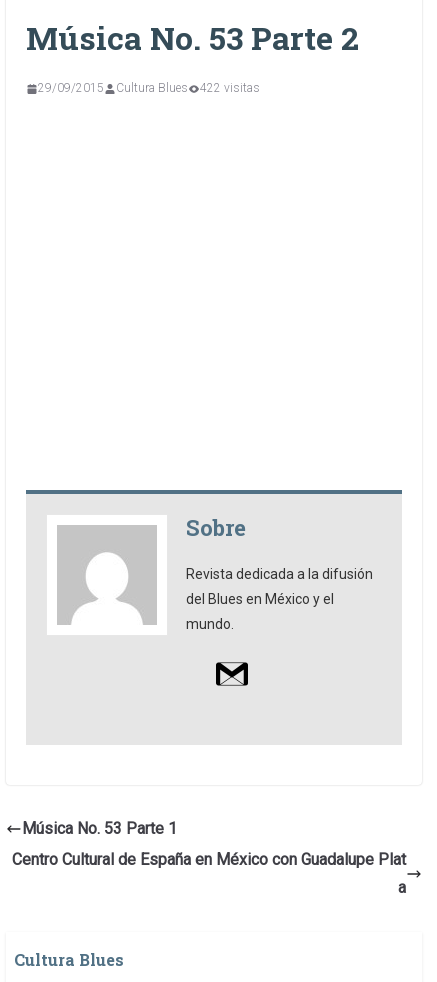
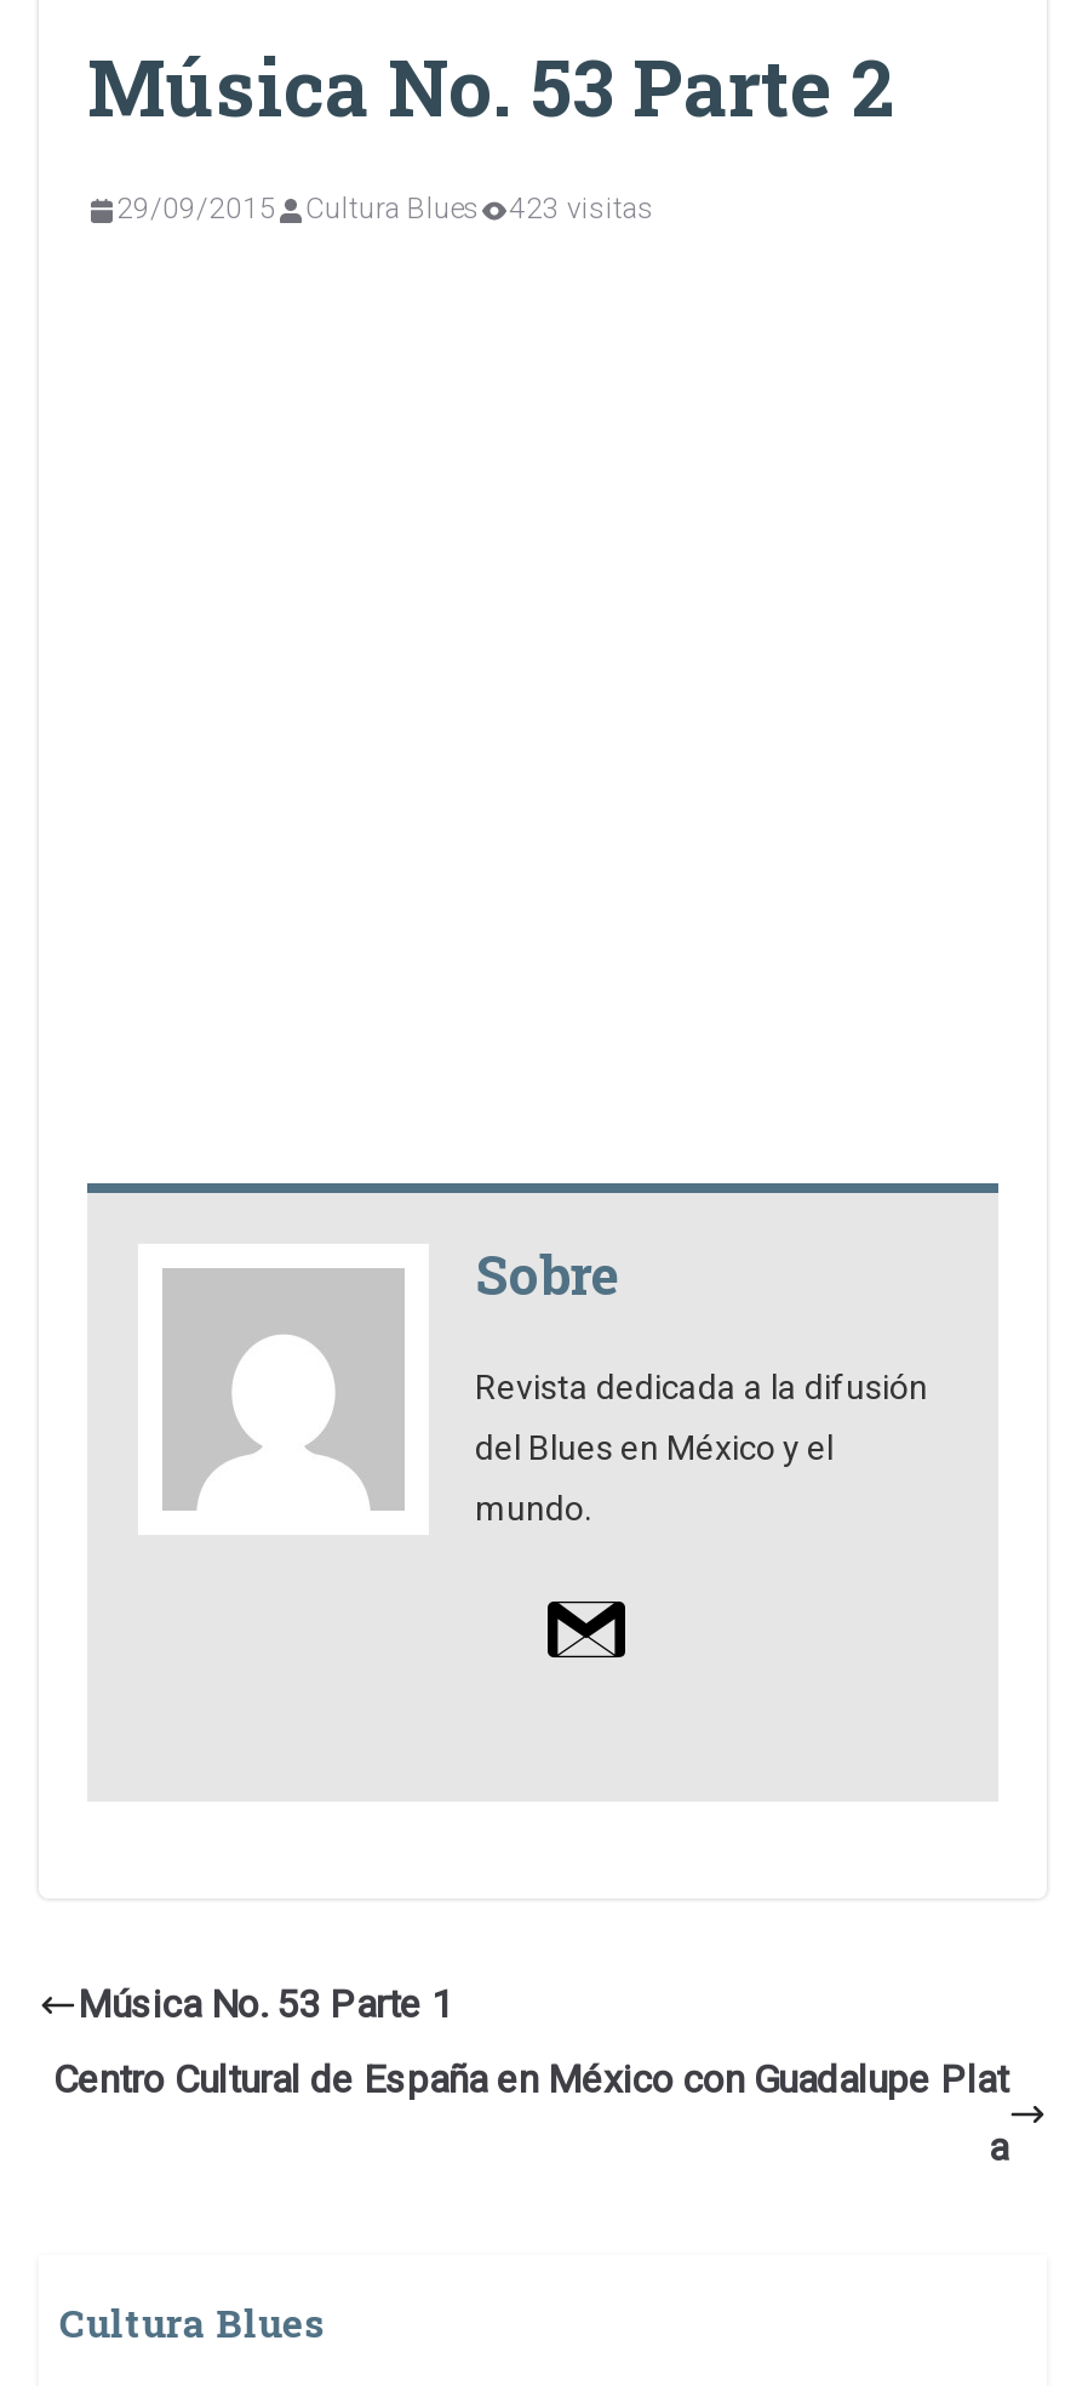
- 29/09/2015 Cultura Blues 422 visitas
+ 29/09/2015 Cultura Blues 423 visitas
